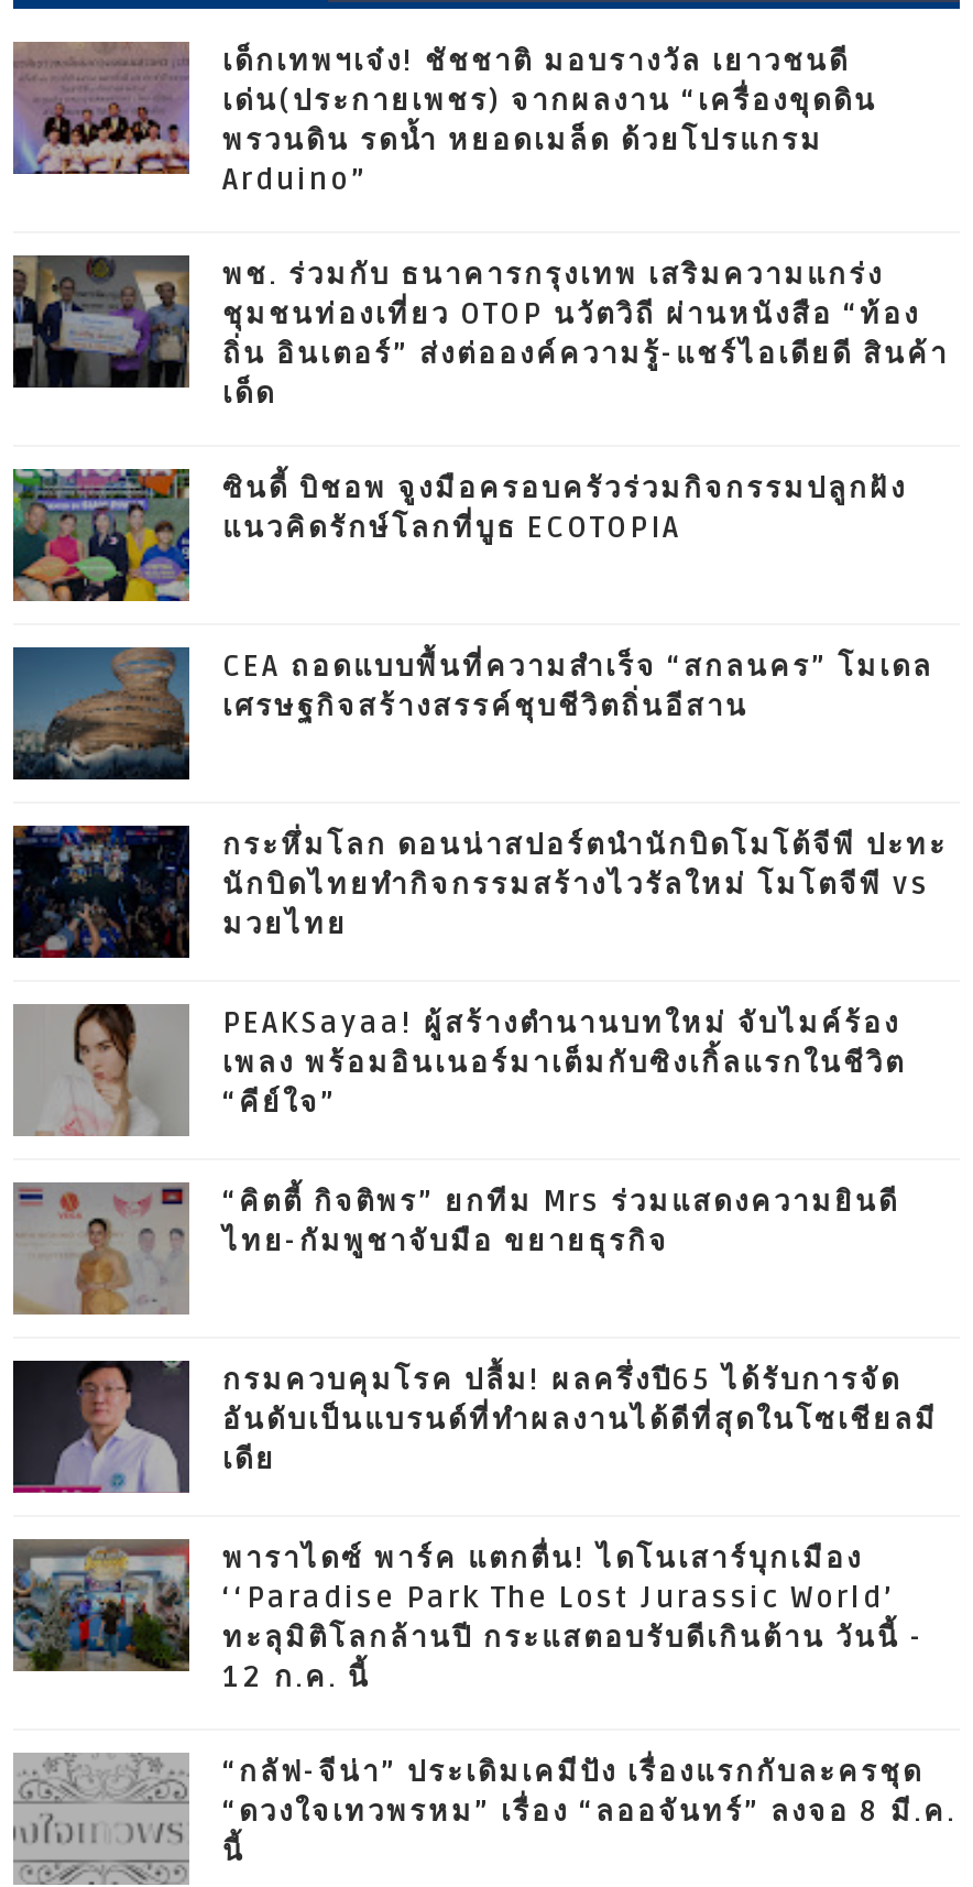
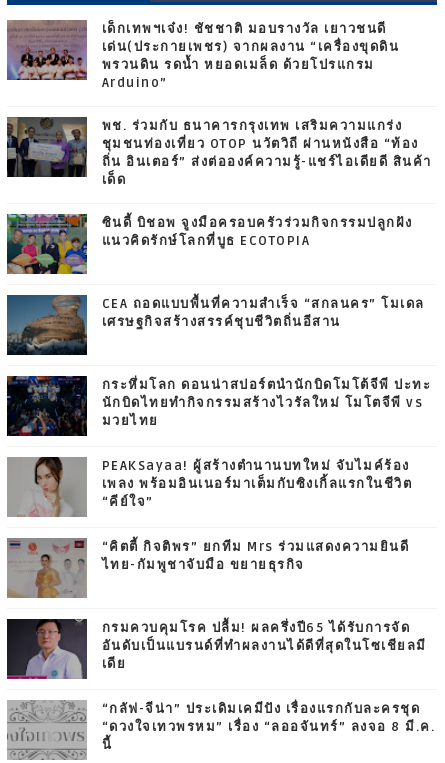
- [image]
- พาราไดซ์ พาร์ค แตกตื่น! ไดโนเสาร์บุกเมือง
- ‘‘Paradise Park The Lost Jurassic World’
- ทะลุมิติโลกล้านปี กระแสตอบรับดีเกินต้าน วันนี้ -
- 12 ก.ค. นี้
